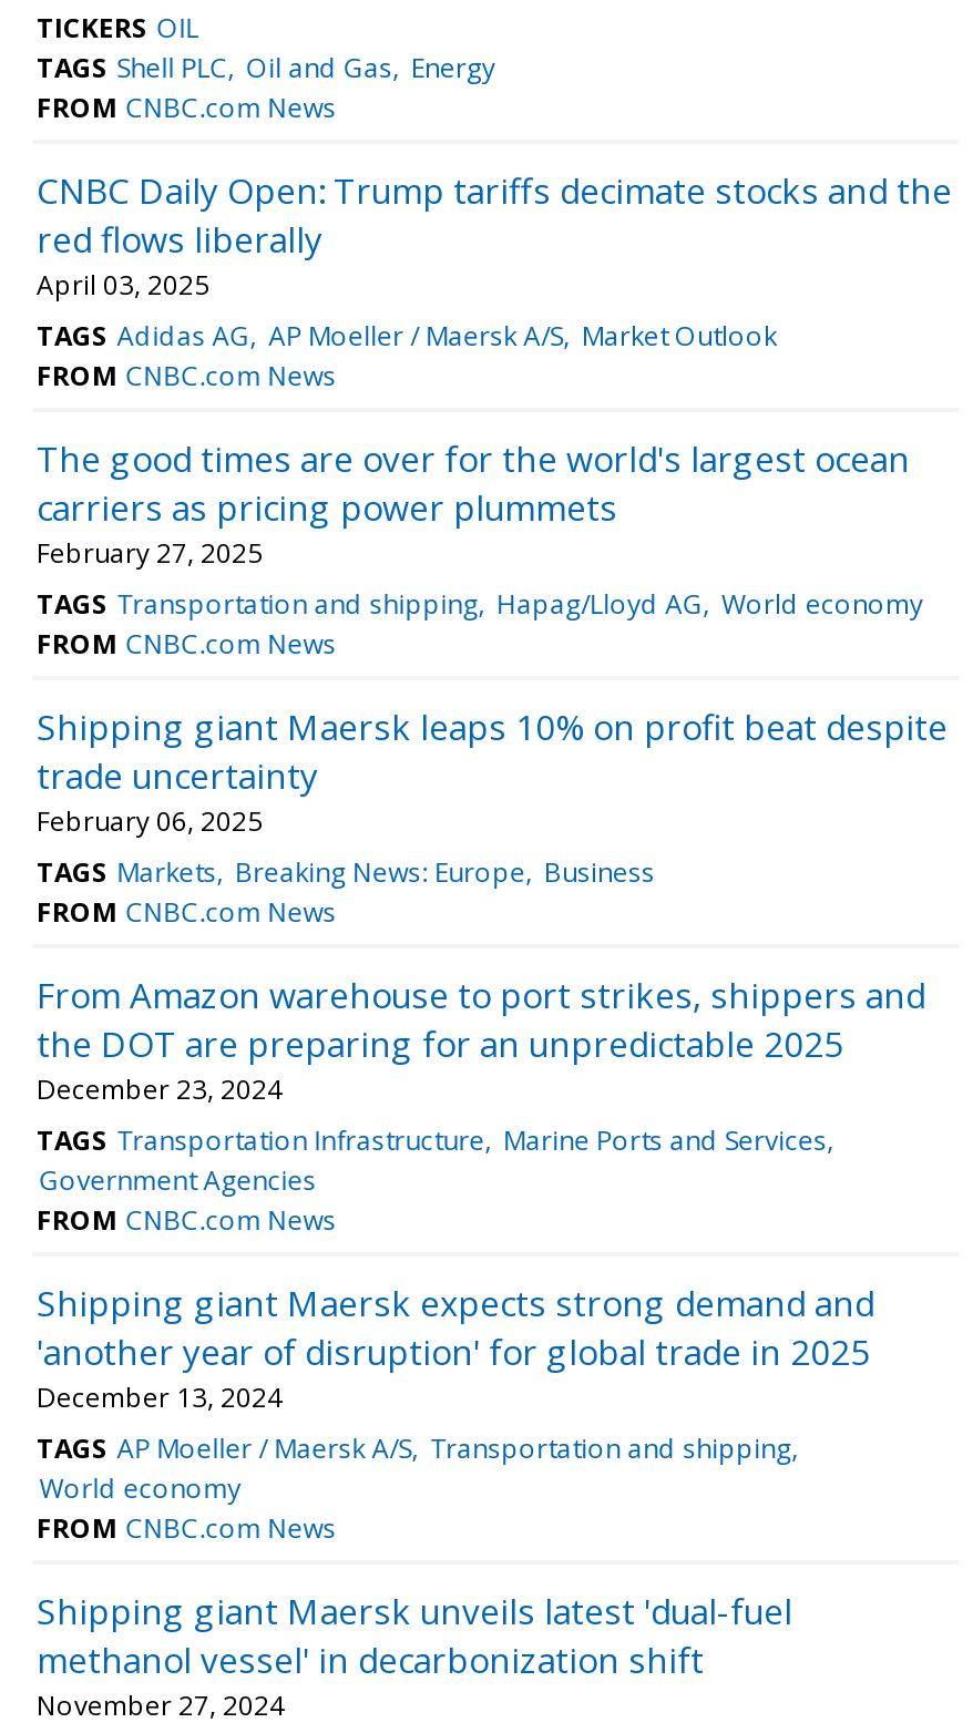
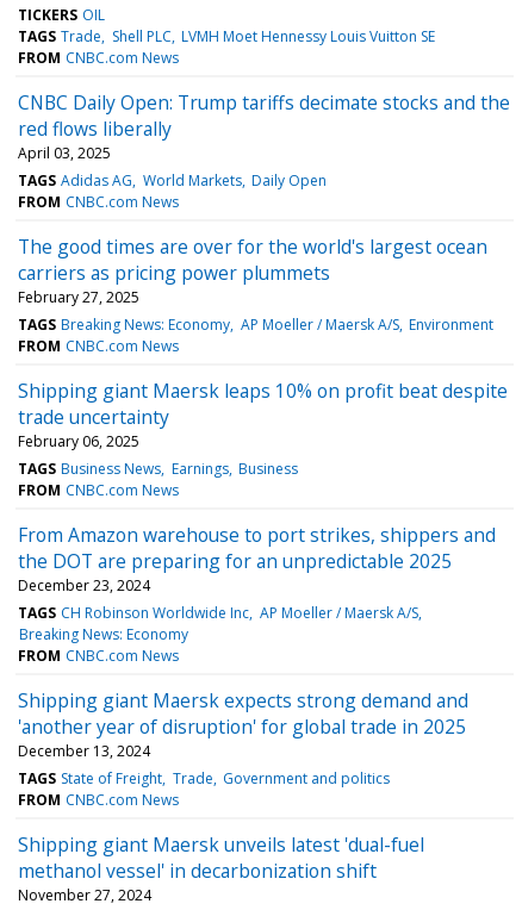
- TAGS Shell PLC Oil and Gas Energy
+ TAGS Trade Shell PLC LVMH Moet Hennessy Louis Vuitton SE

- TAGS Adidas AG AP Moeller / Maersk A/S Market Outlook
+ TAGS Adidas AG World Markets Daily Open

- TAGS Transportation and shipping Hapag/Lloyd AG World economy
+ TAGS Breaking News: Economy AP Moeller / Maersk A/S Environment

- TAGS Markets Breaking News: Europe Business
+ TAGS Business News Earnings Business

- TAGS Transportation Infrastructure Marine Ports and Services
- Government Agencies
+ TAGS CH Robinson Worldwide Inc AP Moeller / Maersk A/S
+ Breaking News: Economy

- TAGS AP Moeller / Maersk A/S Transportation and shipping
- World economy
+ TAGS State of Freight Trade Government and politics
